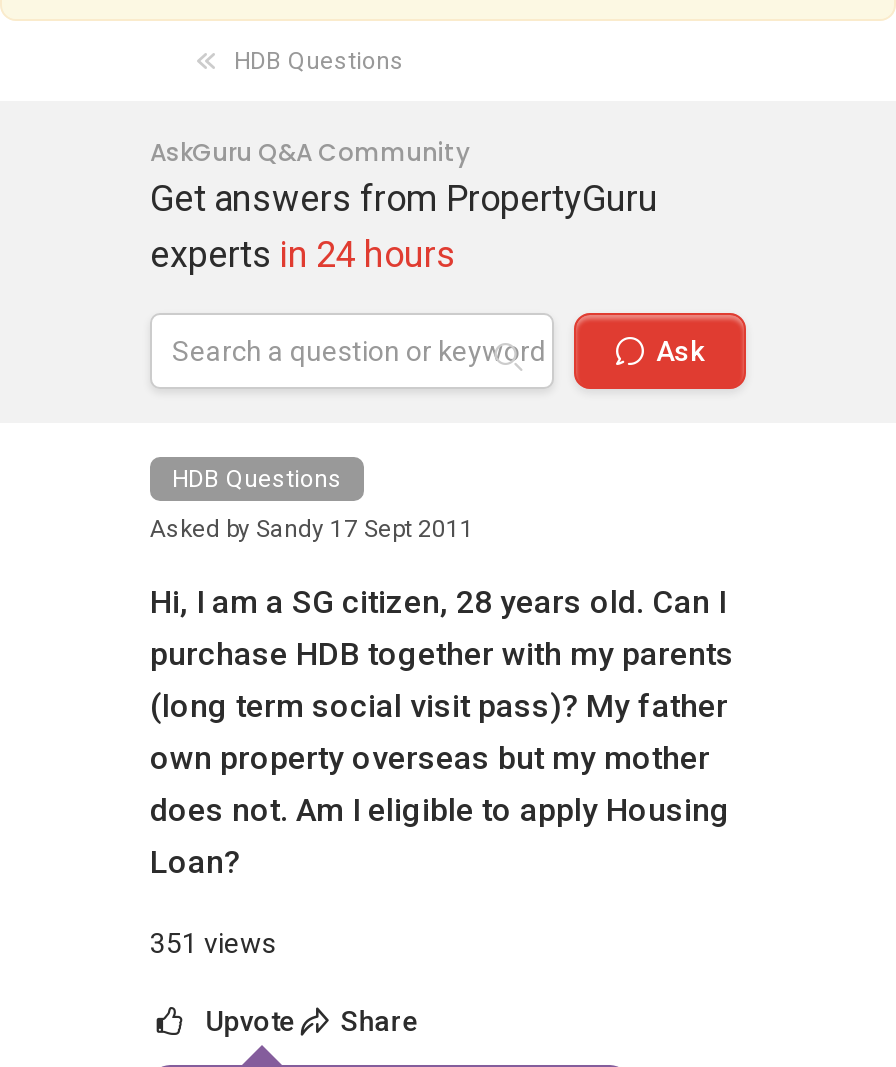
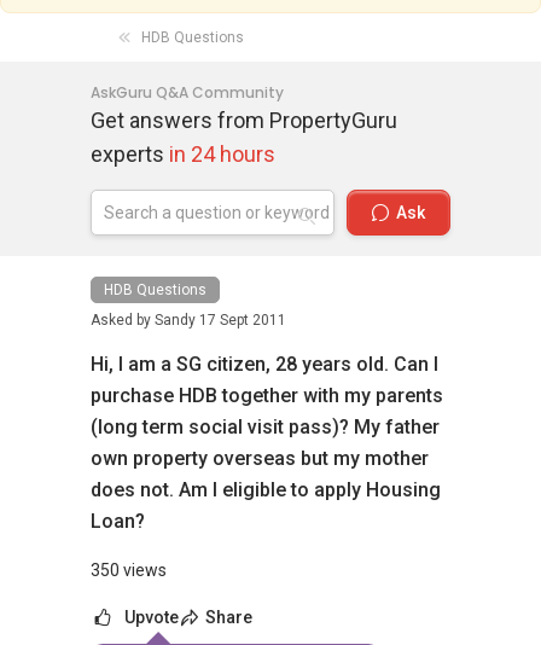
- 351 views
+ 350 views
